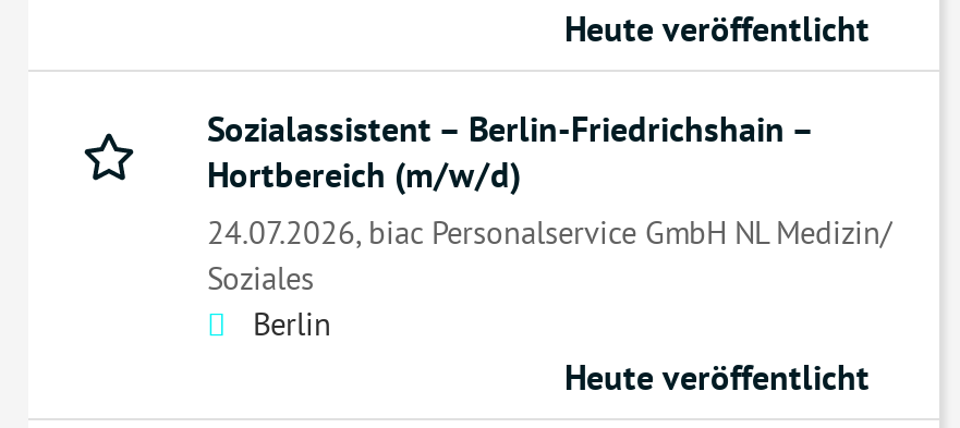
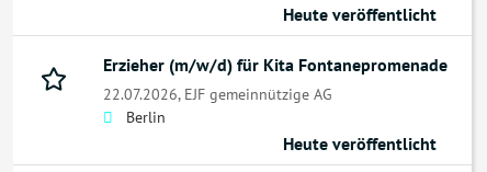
- Sozialassistent – Berlin-Friedrichshain –
- Hortbereich (m/w/d)
- 24.07.2026, biac Personalservice GmbH NL Medizin/
- Soziales
+ Erzieher (m/w/d) für Kita Fontanepromenade
+ 22.07.2026, EJF gemeinnützige AG
